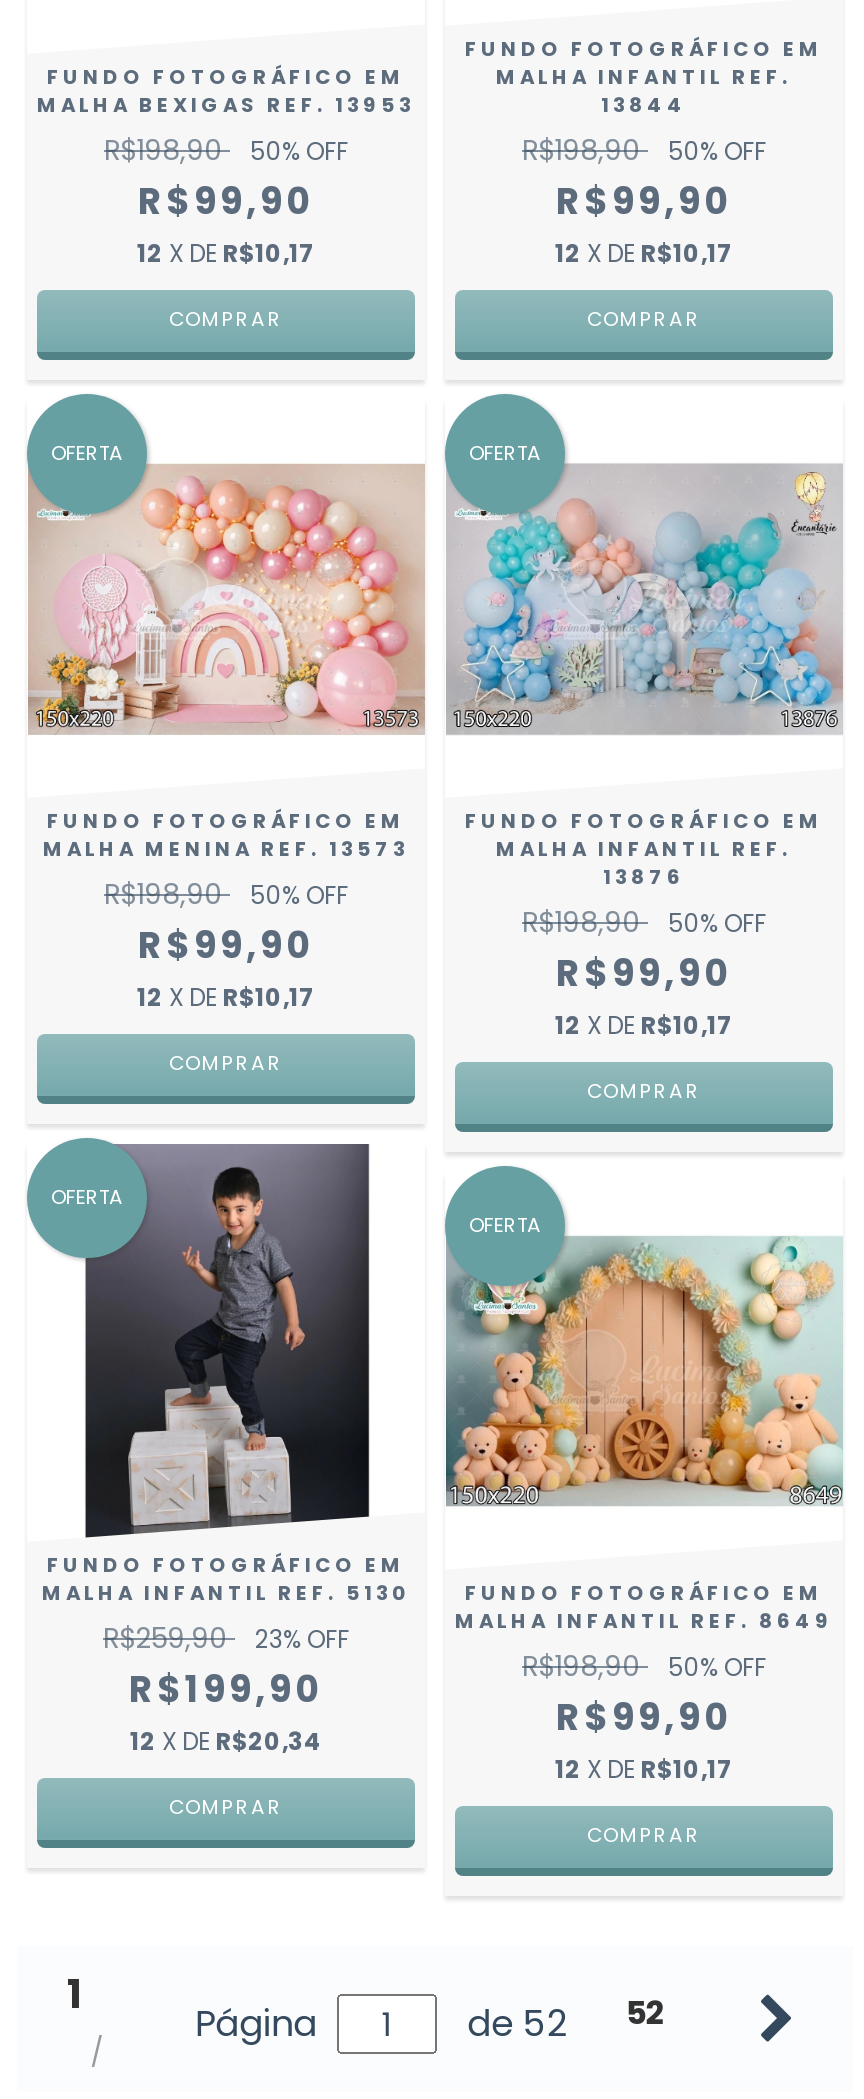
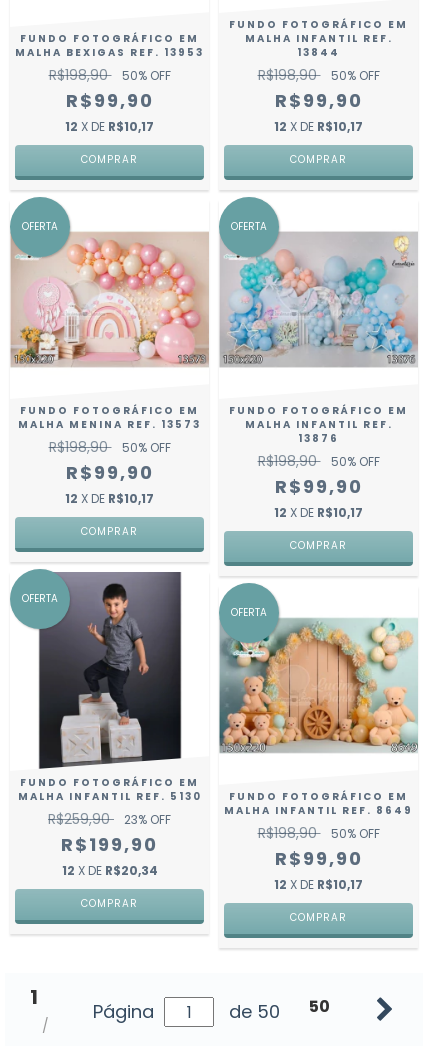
- de 52
+ de 50

- 52
+ 50
